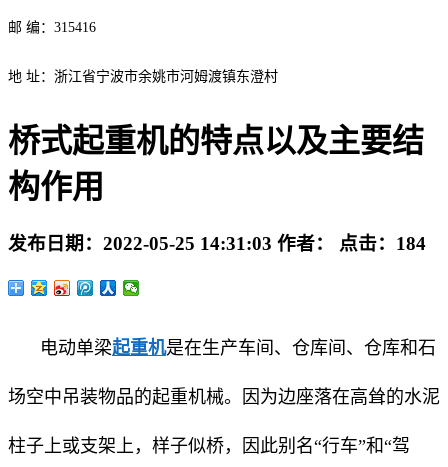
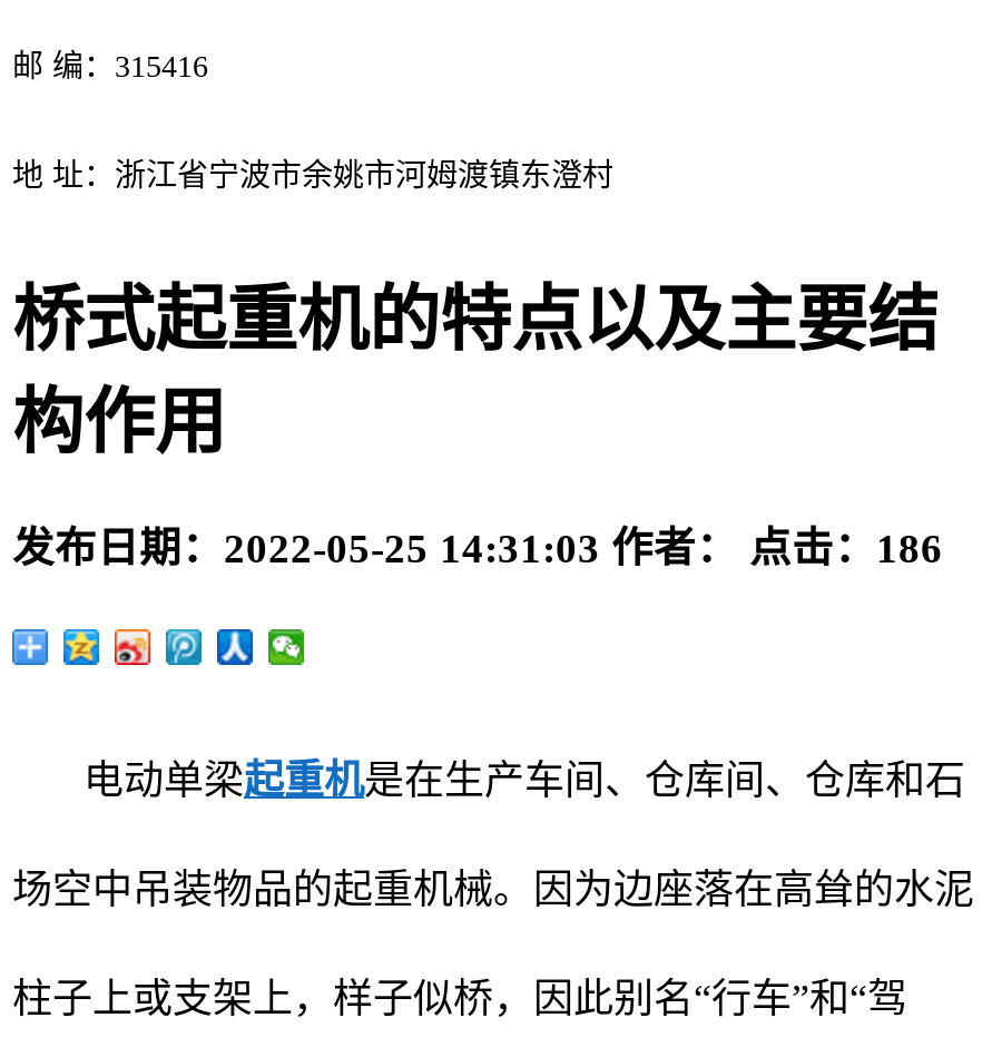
- 发布日期：2022-05-25 14:31:03作者：点击：184
+ 发布日期：2022-05-25 14:31:03作者：点击：186
